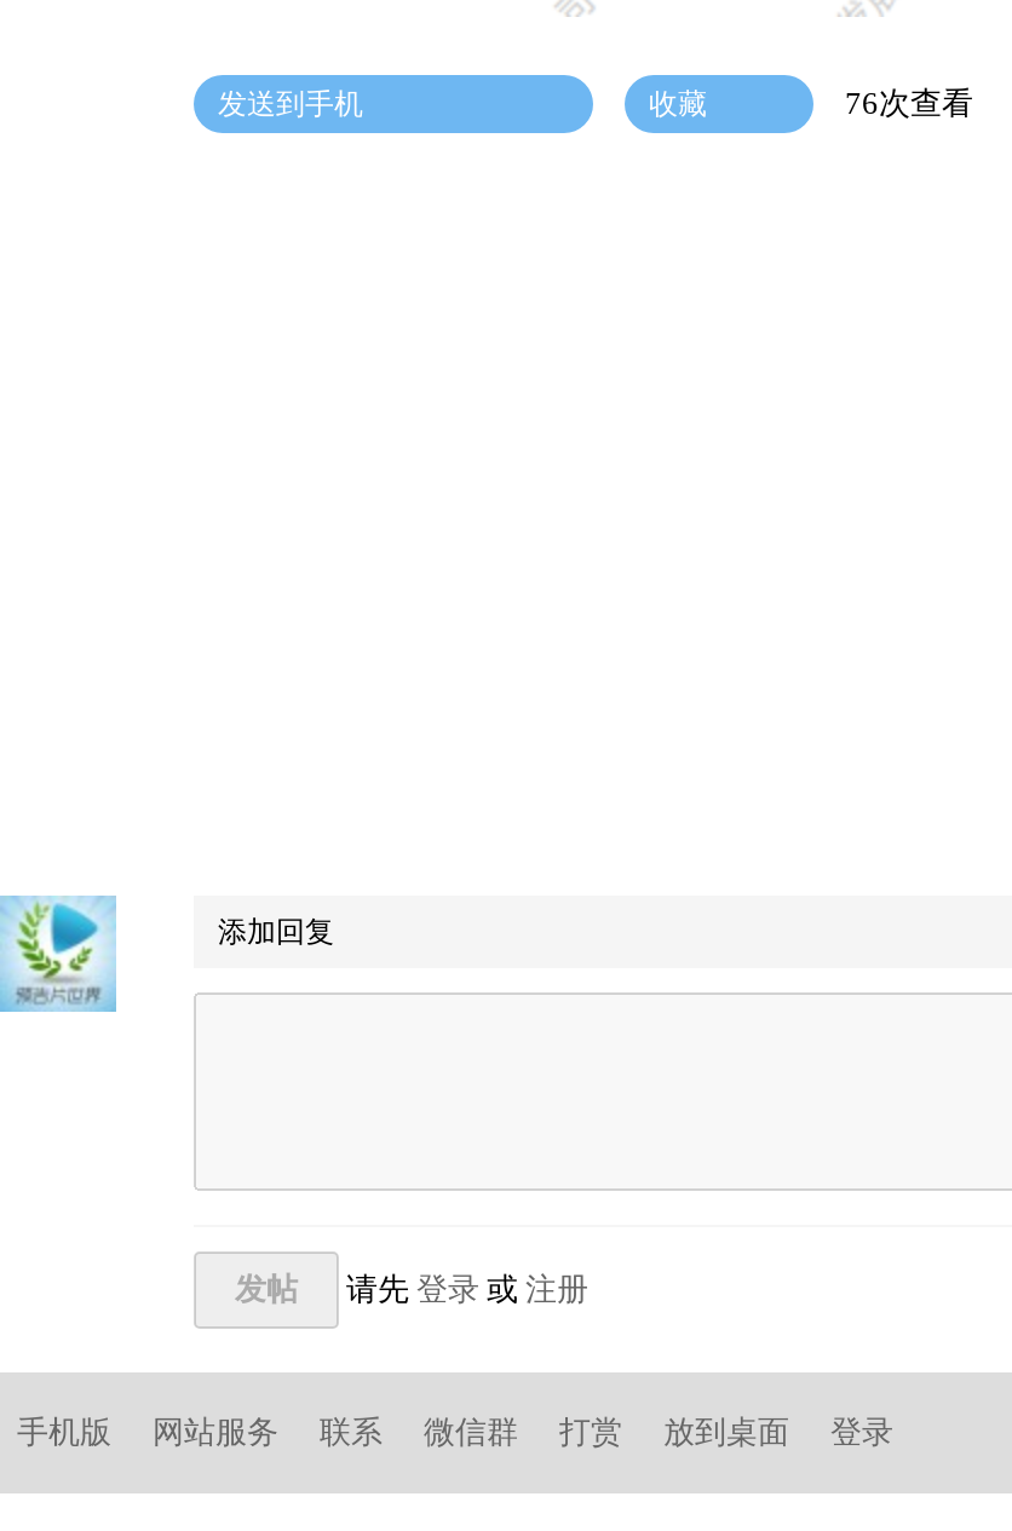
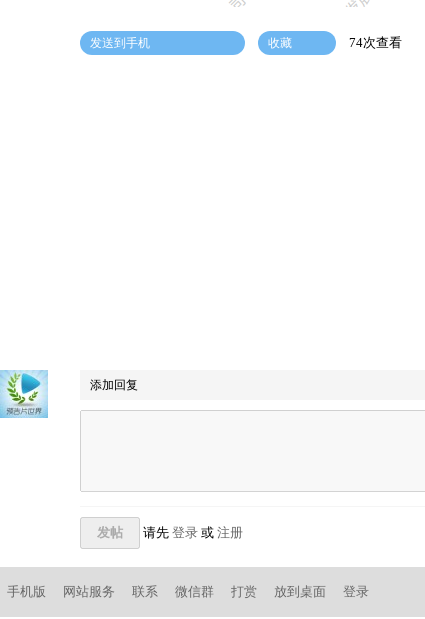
- 76次查看
+ 74次查看
